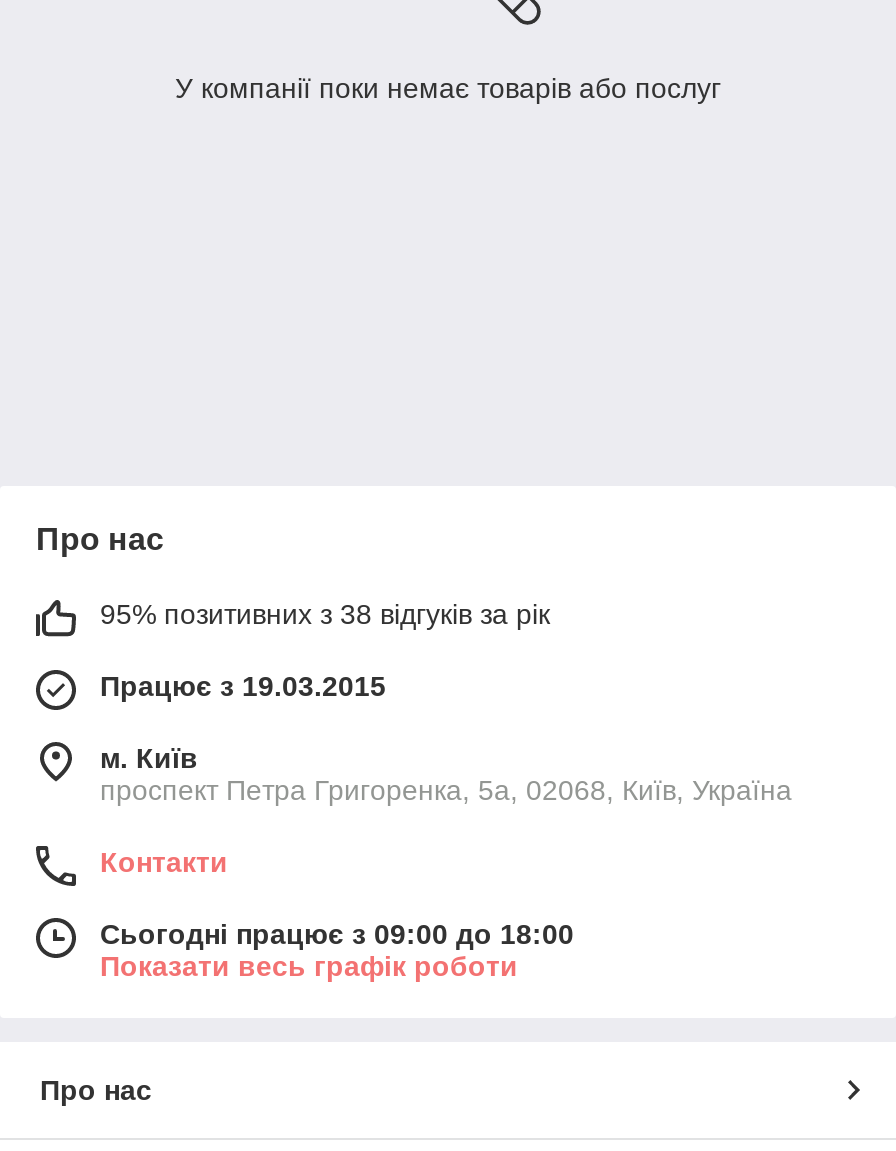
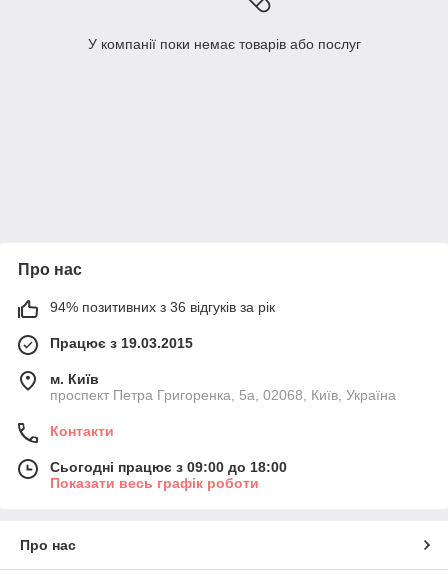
- 95% позитивних з 38 відгуків за рік
+ 94% позитивних з 36 відгуків за рік
